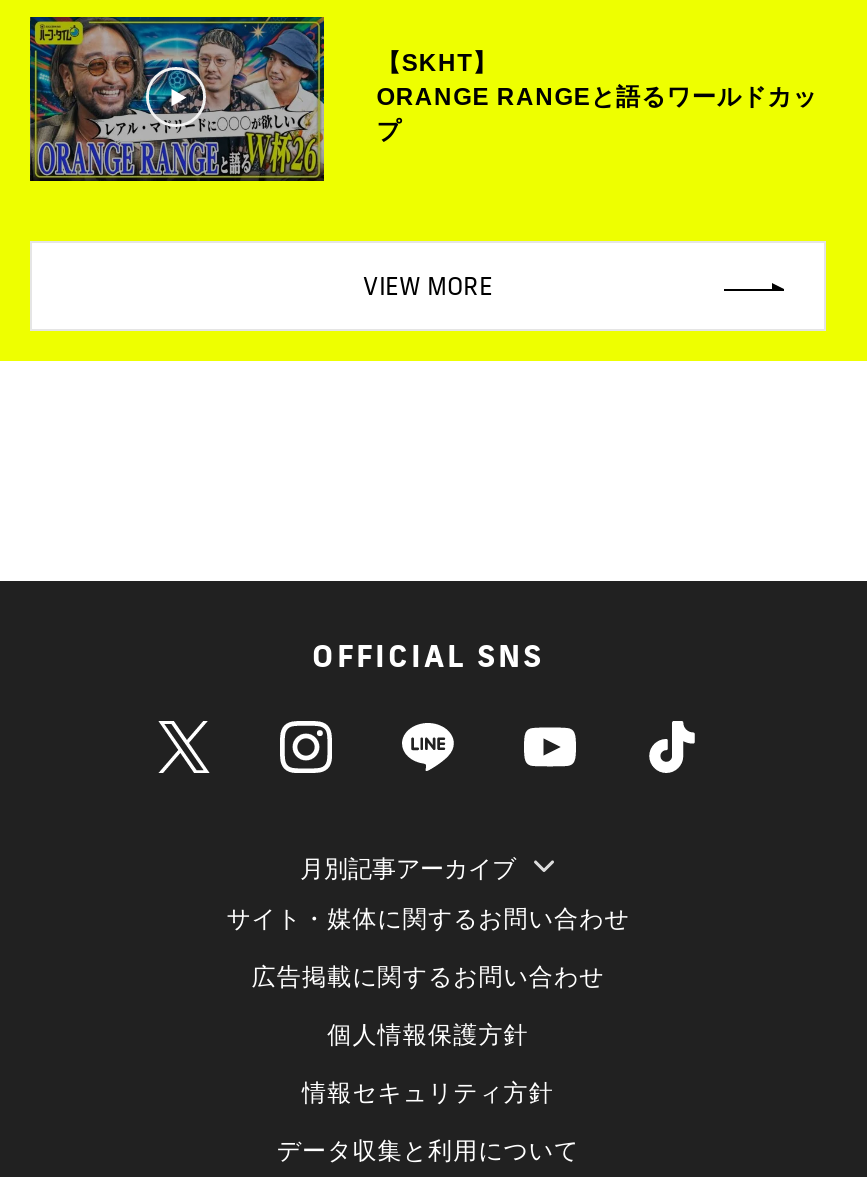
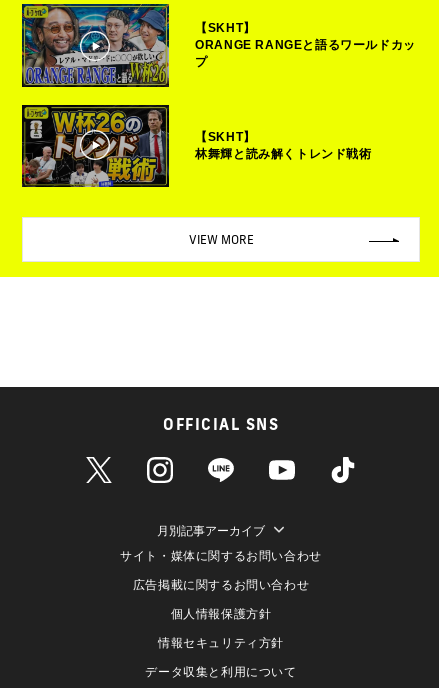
+ [image]
+ 【SKHT】
+ 林舞輝と読み解くトレンド戦術
